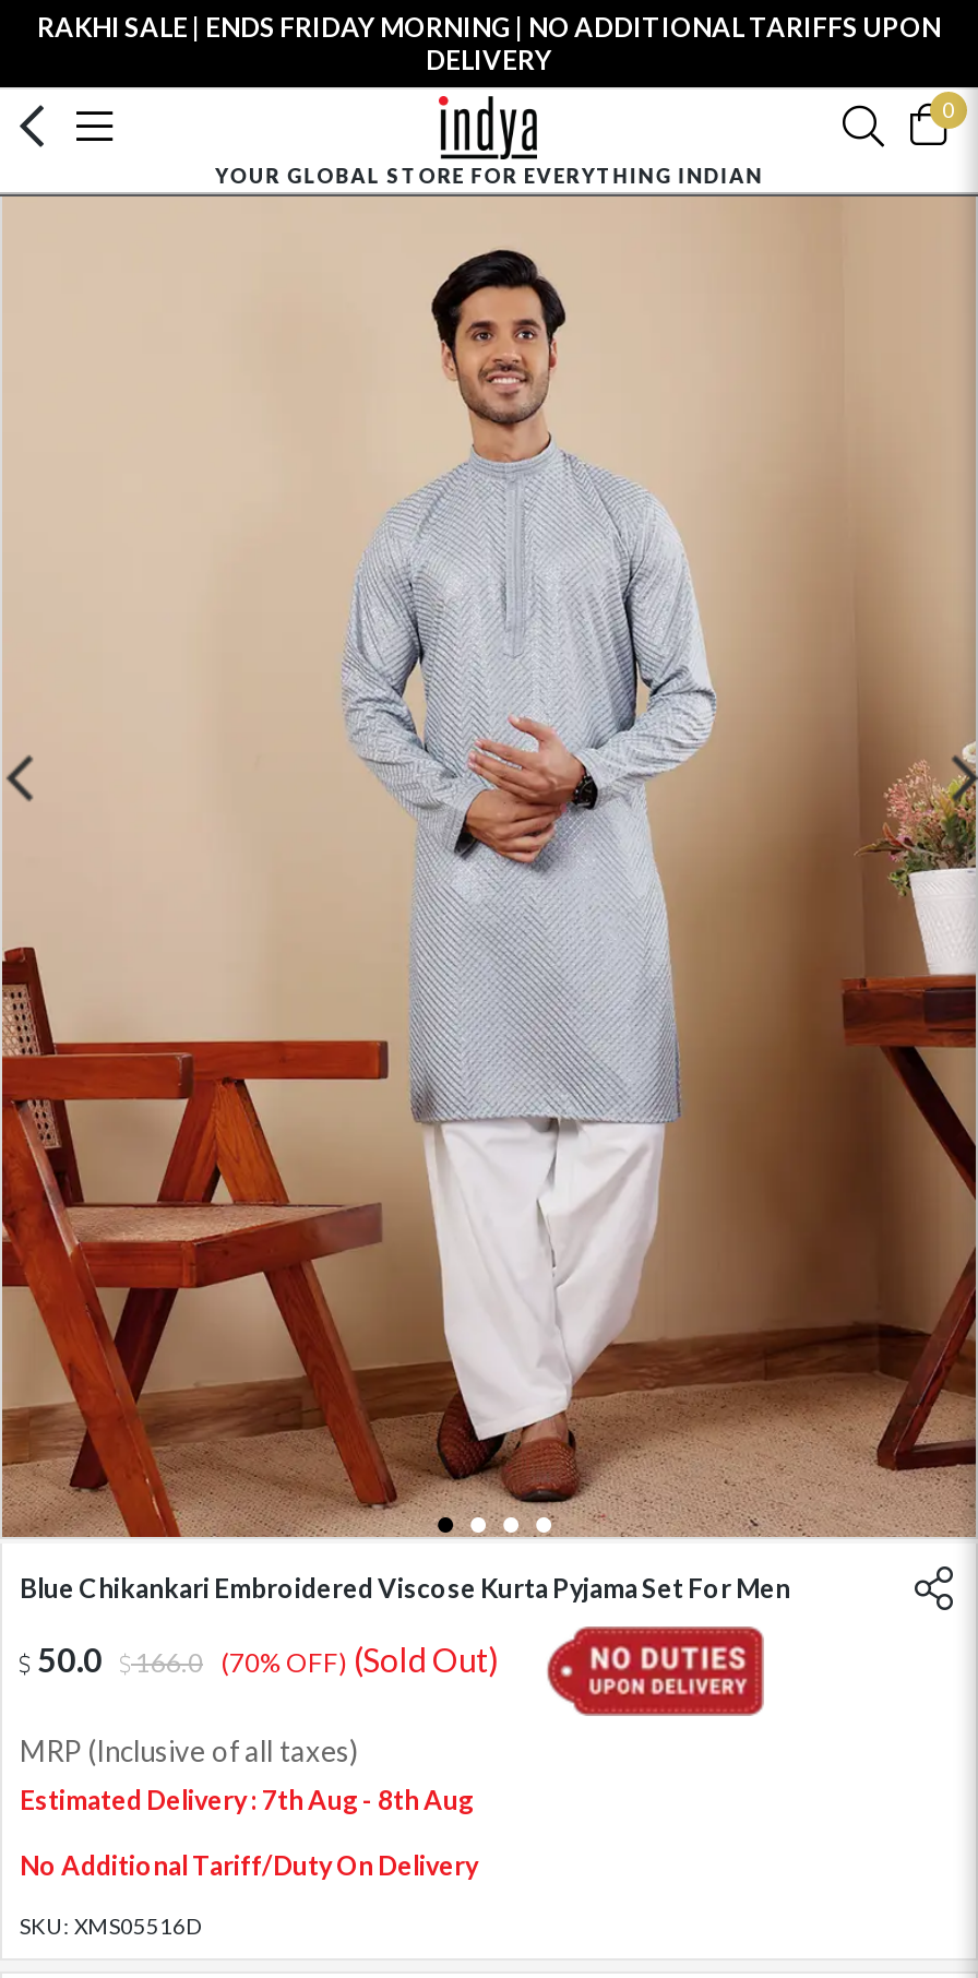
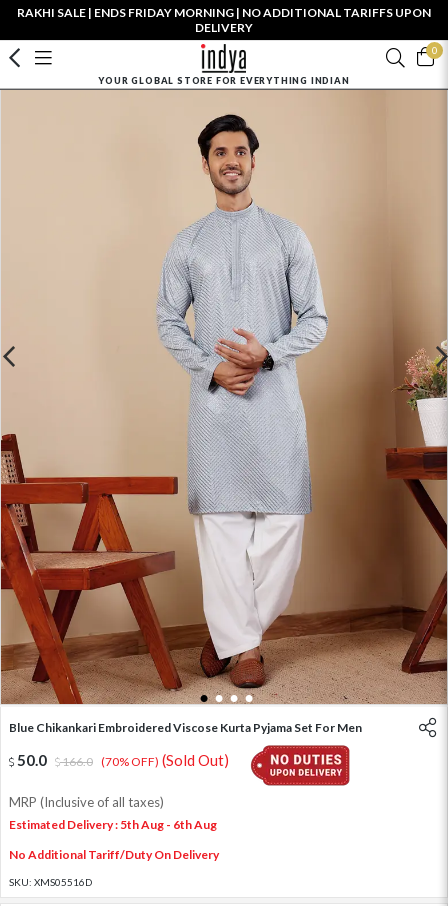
- Estimated Delivery : 7th Aug - 8th Aug
+ Estimated Delivery : 5th Aug - 6th Aug
